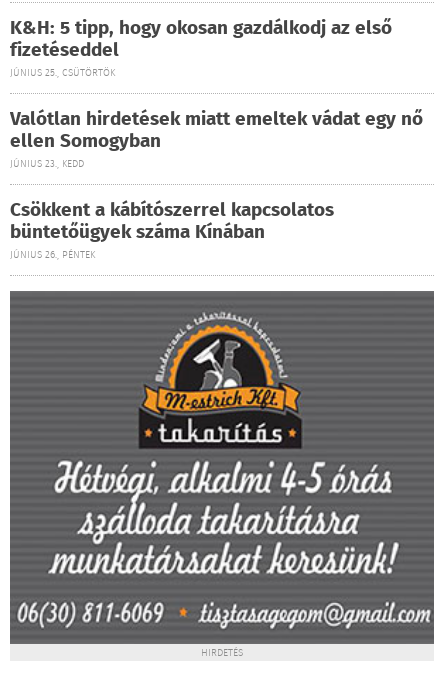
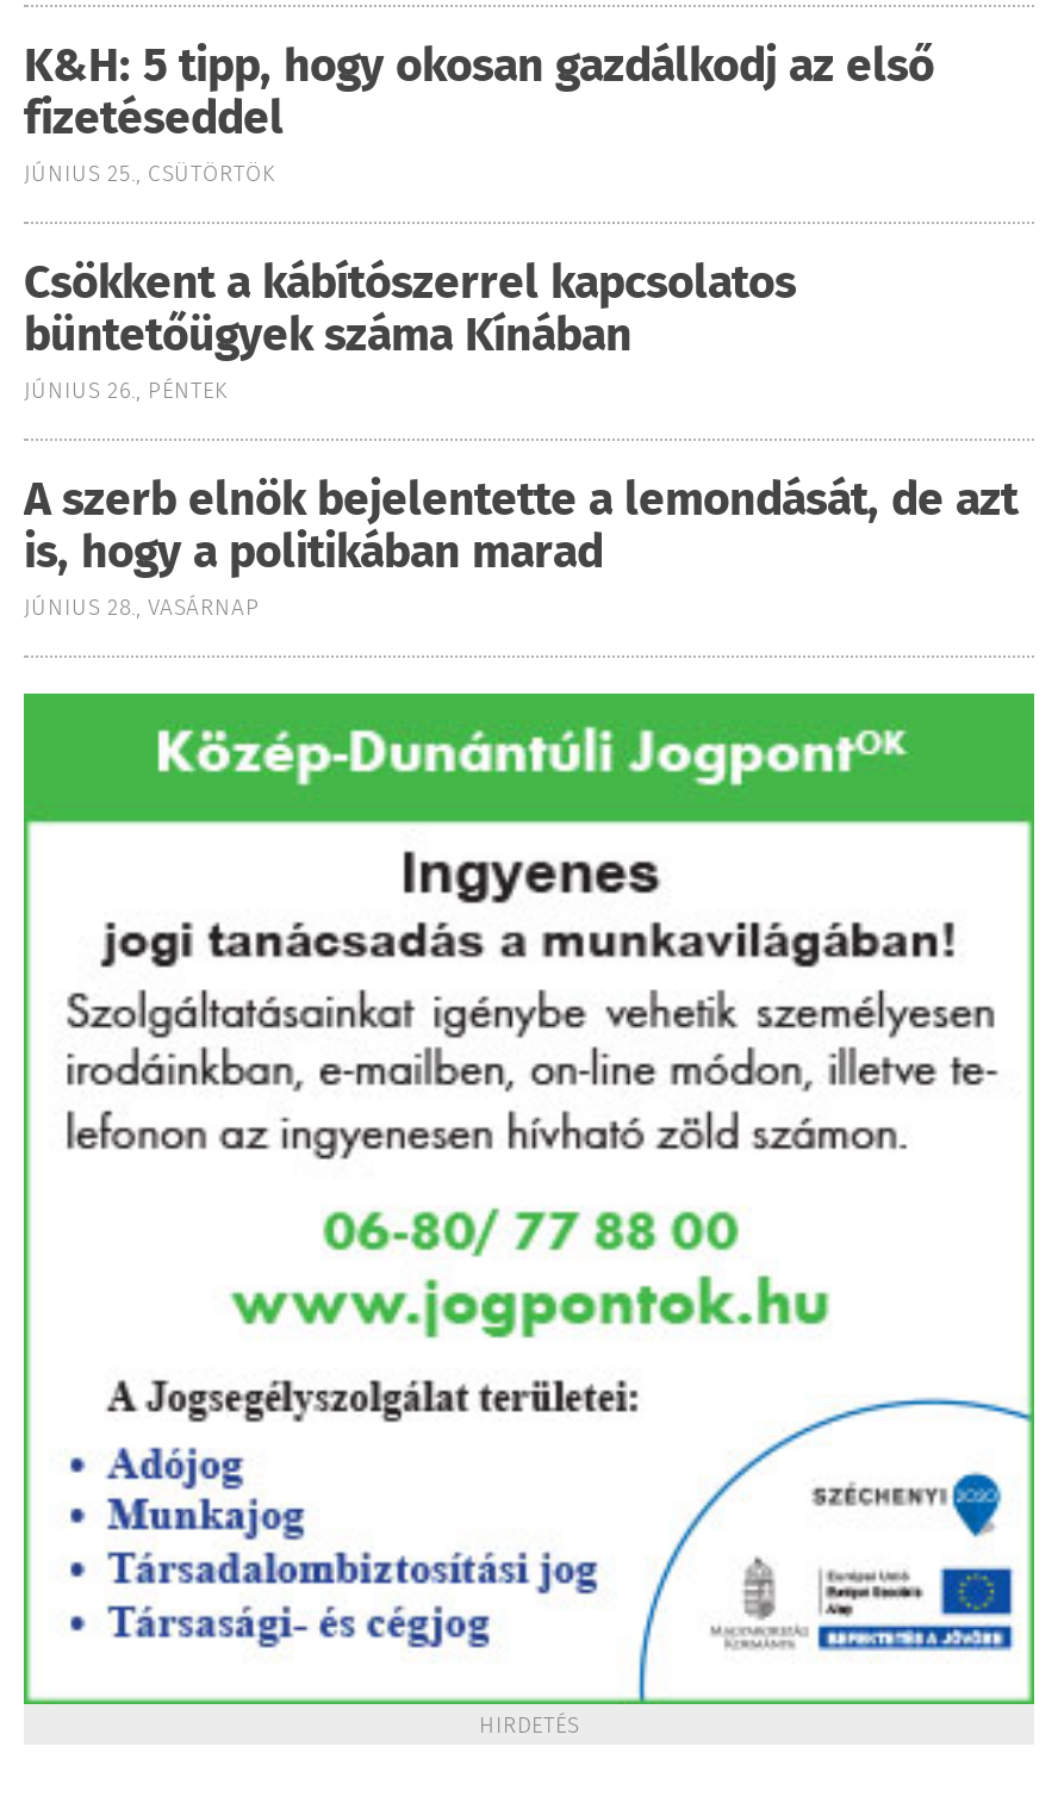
- Valótlan hirdetések miatt emeltek vádat egy nő
- ellen Somogyban
- JÚNIUS 23., KEDD

moved up: Csökkent a kábítószerrel kapcsolatos | büntetőügyek száma Kínában | JÚNIUS 26., PÉNTEK

+ A szerb elnök bejelentette a lemondását, de azt
+ is, hogy a politikában marad
+ JÚNIUS 28., VASÁRNAP

- [image]
+ [image]
